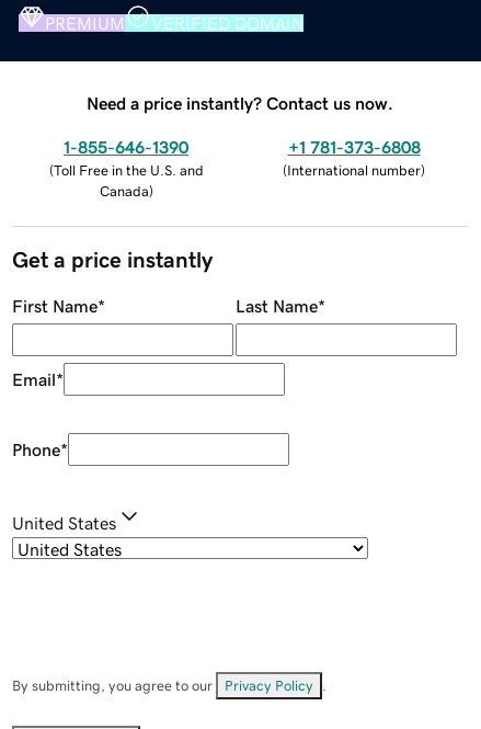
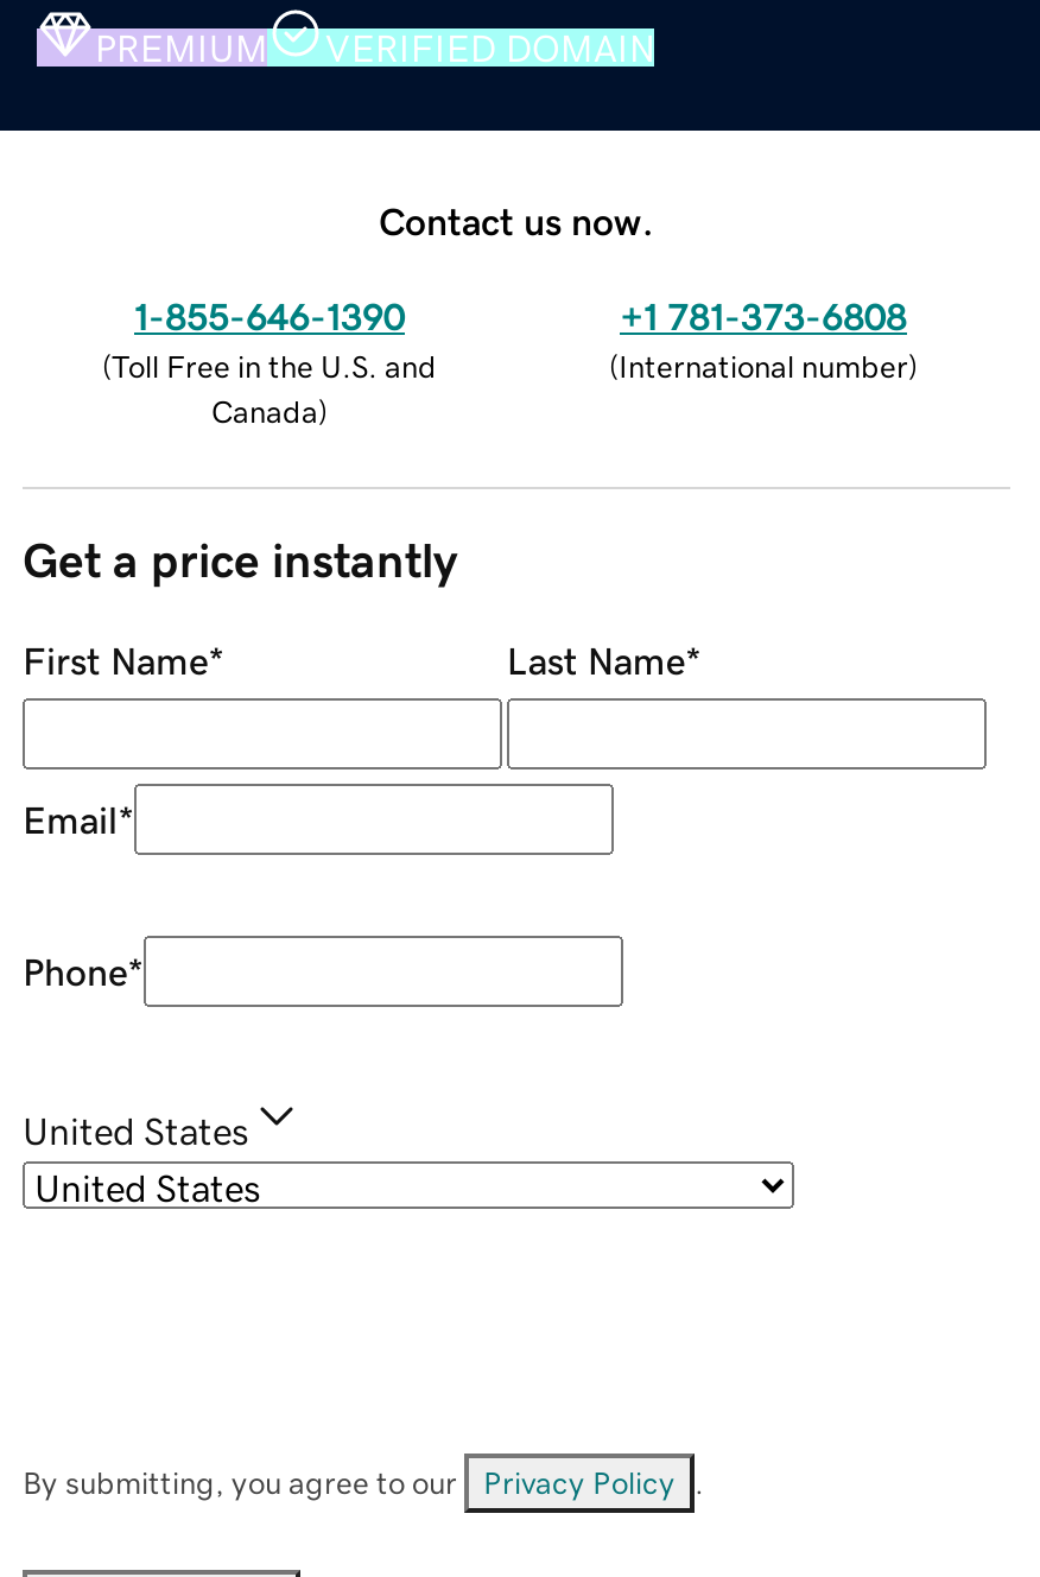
- Need a price instantly? Contact us now.
+ Contact us now.
